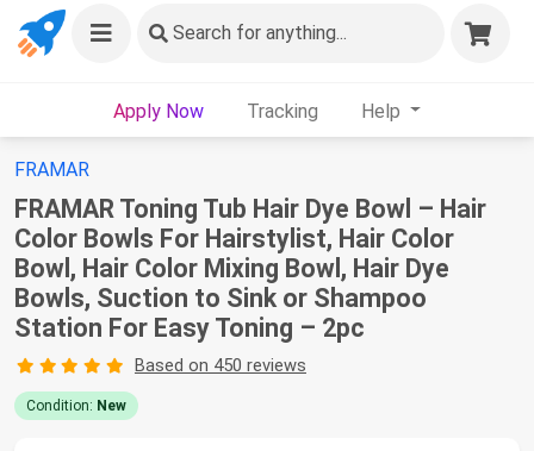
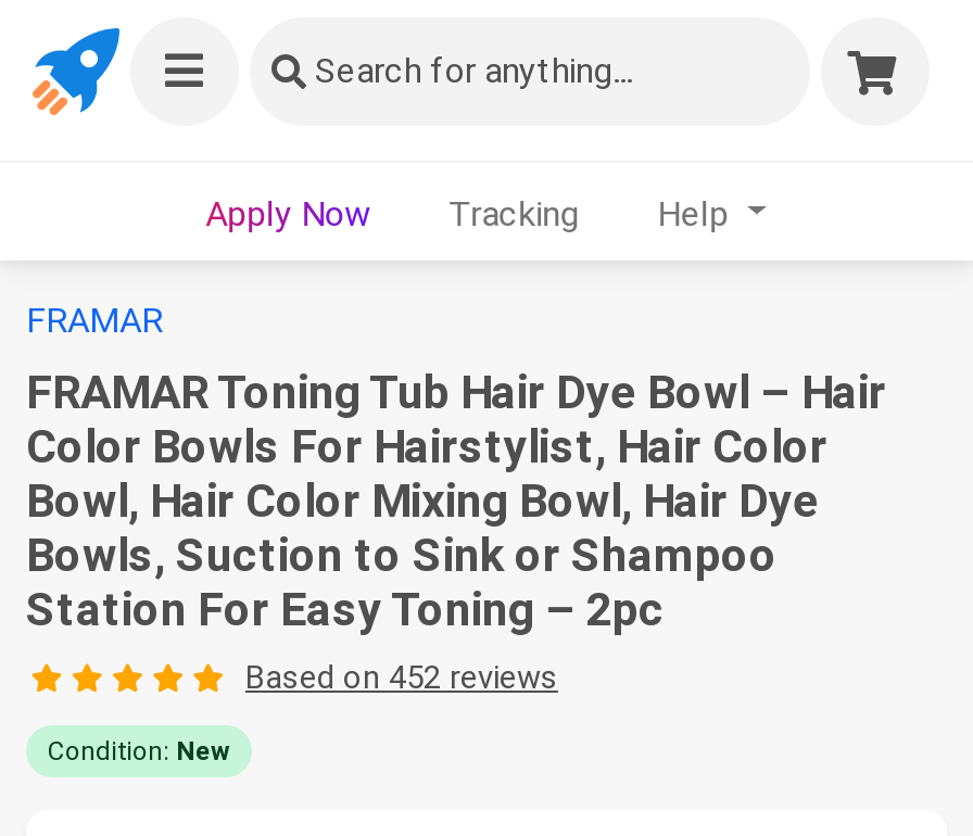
- Based on 450 reviews
+ Based on 452 reviews
